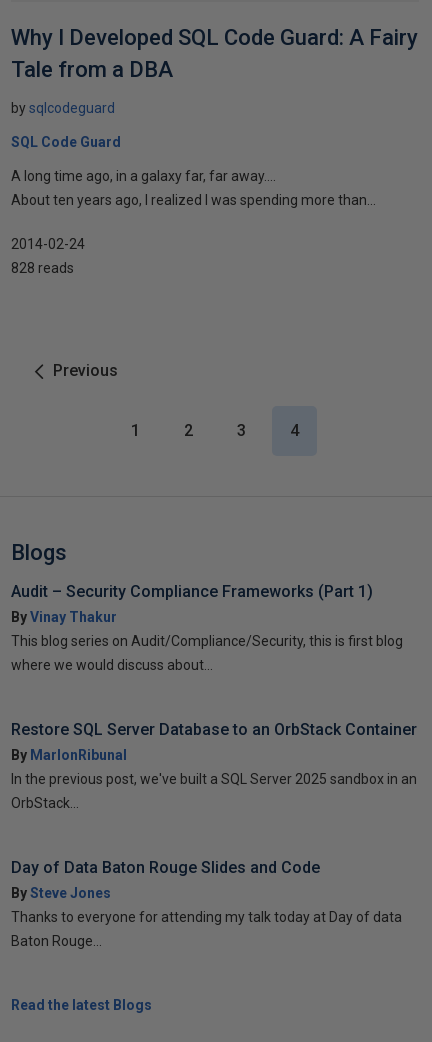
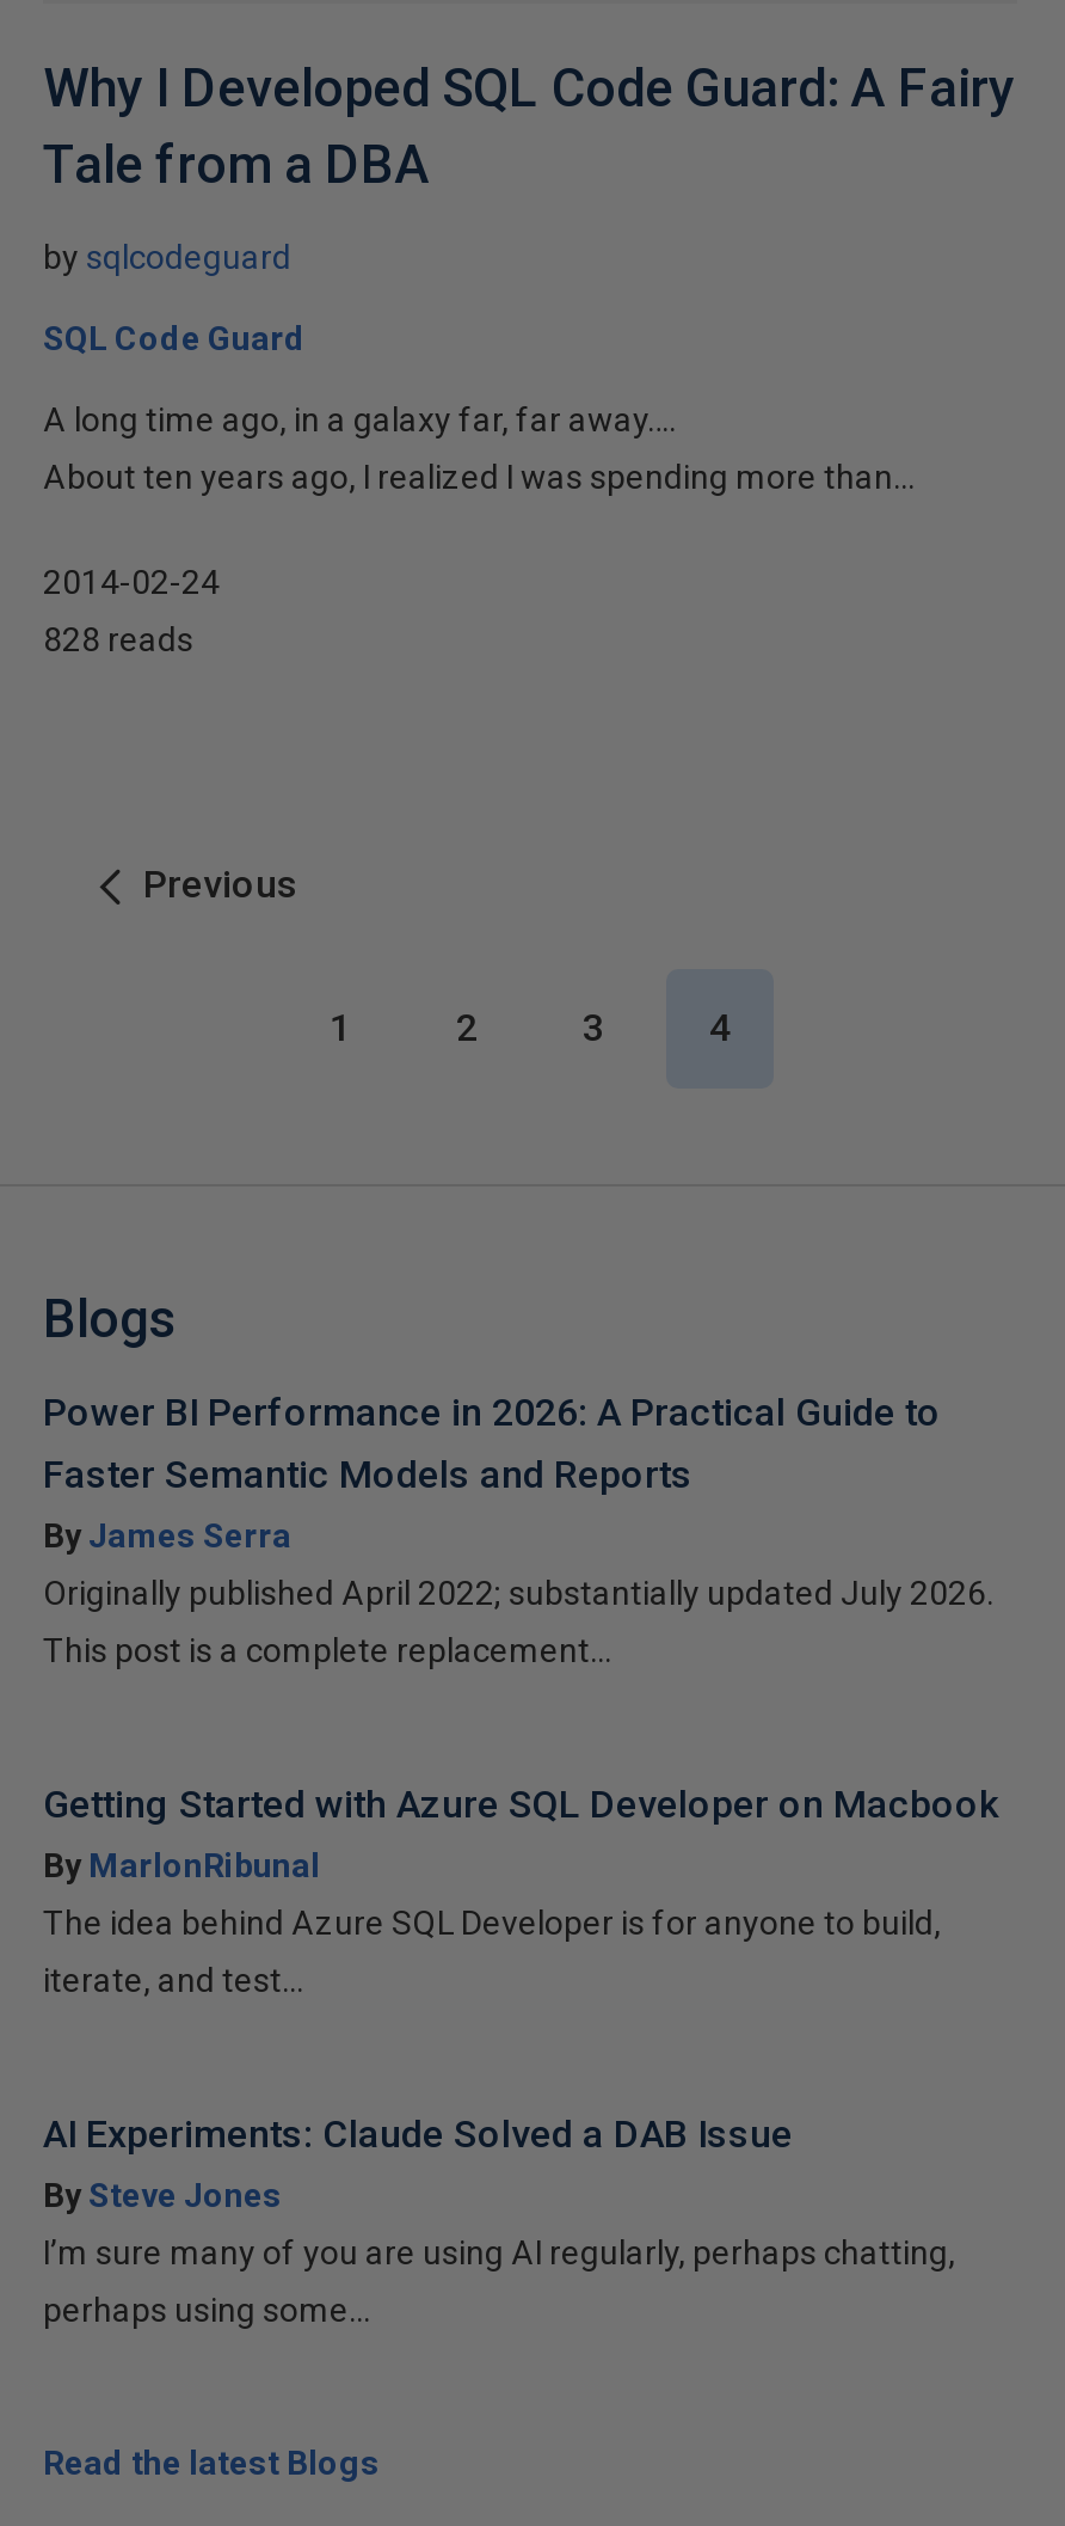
- Audit – Security Compliance Frameworks (Part 1)
- By Vinay Thakur
+ Power BI Performance in 2026: A Practical Guide to
+ Faster Semantic Models and Reports
+ By James Serra

- This blog series on Audit/Compliance/Security, this is first blog
+ Originally published April 2022; substantially updated July 2026.

- where we would discuss about...
+ This post is a complete replacement...

- Restore SQL Server Database to an OrbStack Container
+ Getting Started with Azure SQL Developer on Macbook

- In the previous post, we've built a SQL Server 2025 sandbox in an
+ The idea behind Azure SQL Developer is for anyone to build,

- OrbStack...
+ iterate, and test...

- Day of Data Baton Rouge Slides and Code
+ AI Experiments: Claude Solved a DAB Issue

- Thanks to everyone for attending my talk today at Day of data
+ I’m sure many of you are using AI regularly, perhaps chatting,

- Baton Rouge...
+ perhaps using some...
